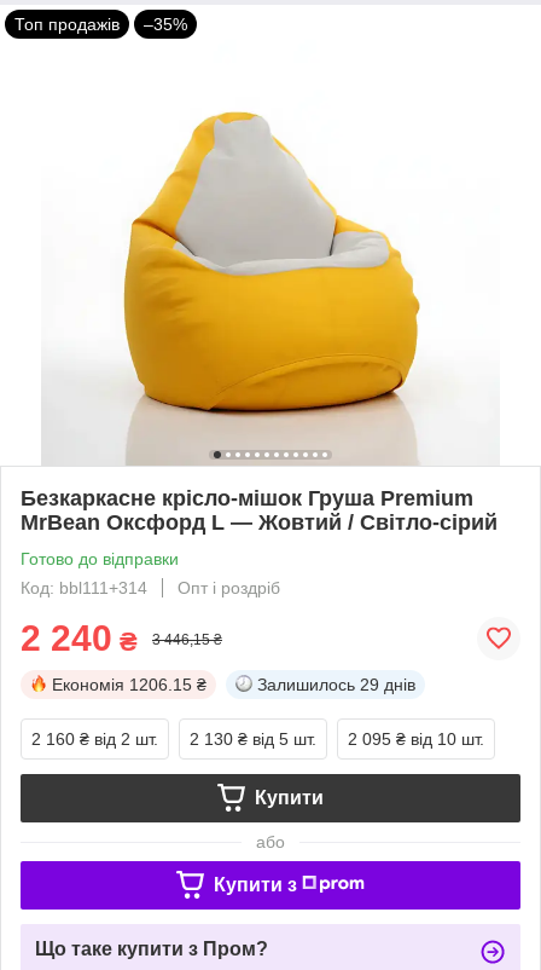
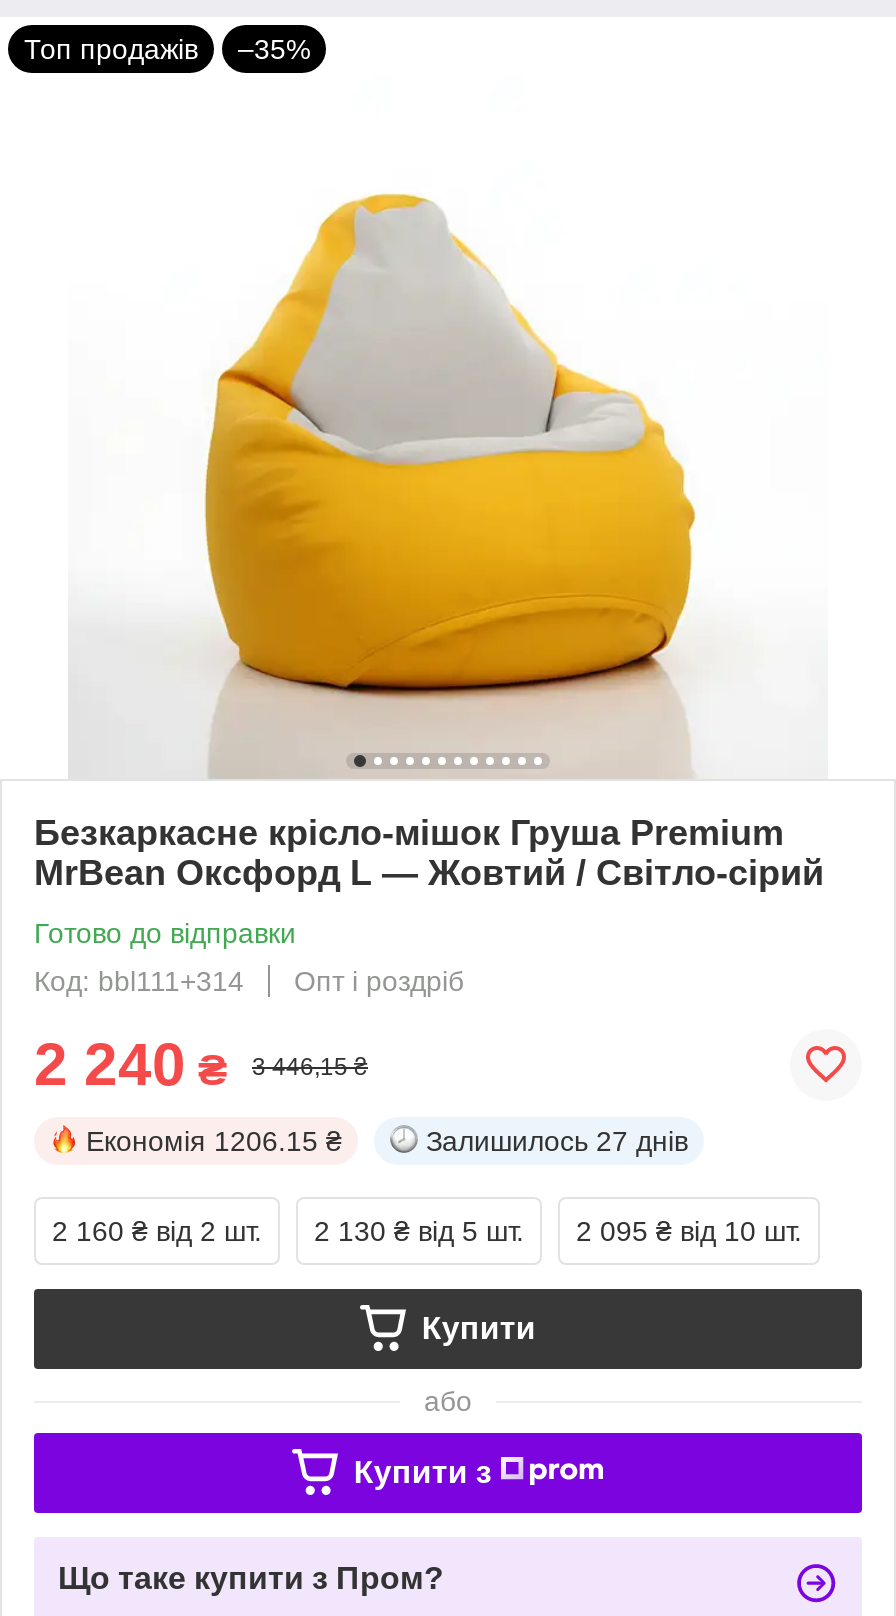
- Залишилось 29 днів
+ Залишилось 27 днів
